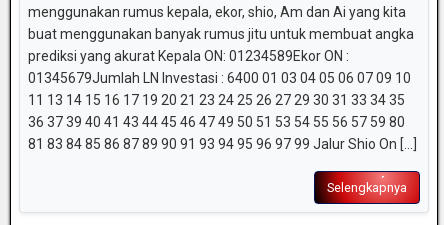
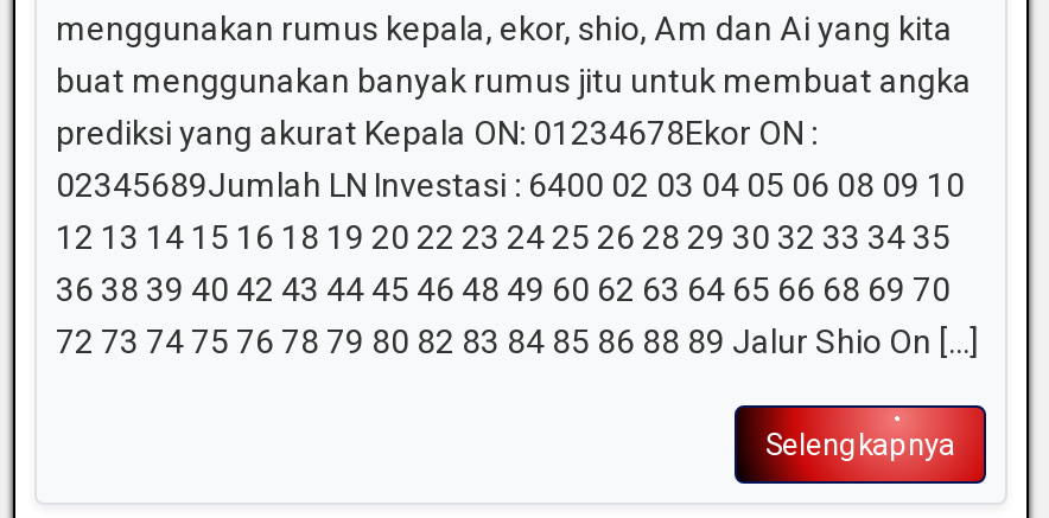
- prediksi yang akurat Kepala ON: 01234589Ekor ON :
+ prediksi yang akurat Kepala ON: 01234678Ekor ON :

- 01345679Jumlah LN Investasi : 6400 01 03 04 05 06 07 09 10
+ 02345689Jumlah LN Investasi : 6400 02 03 04 05 06 08 09 10

- 11 13 14 15 16 17 19 20 21 23 24 25 26 27 29 30 31 33 34 35
+ 12 13 14 15 16 18 19 20 22 23 24 25 26 28 29 30 32 33 34 35

- 36 37 39 40 41 43 44 45 46 47 49 50 51 53 54 55 56 57 59 80
+ 36 38 39 40 42 43 44 45 46 48 49 60 62 63 64 65 66 68 69 70

- 81 83 84 85 86 87 89 90 91 93 94 95 96 97 99 Jalur Shio On [...]
+ 72 73 74 75 76 78 79 80 82 83 84 85 86 88 89 Jalur Shio On [...]
